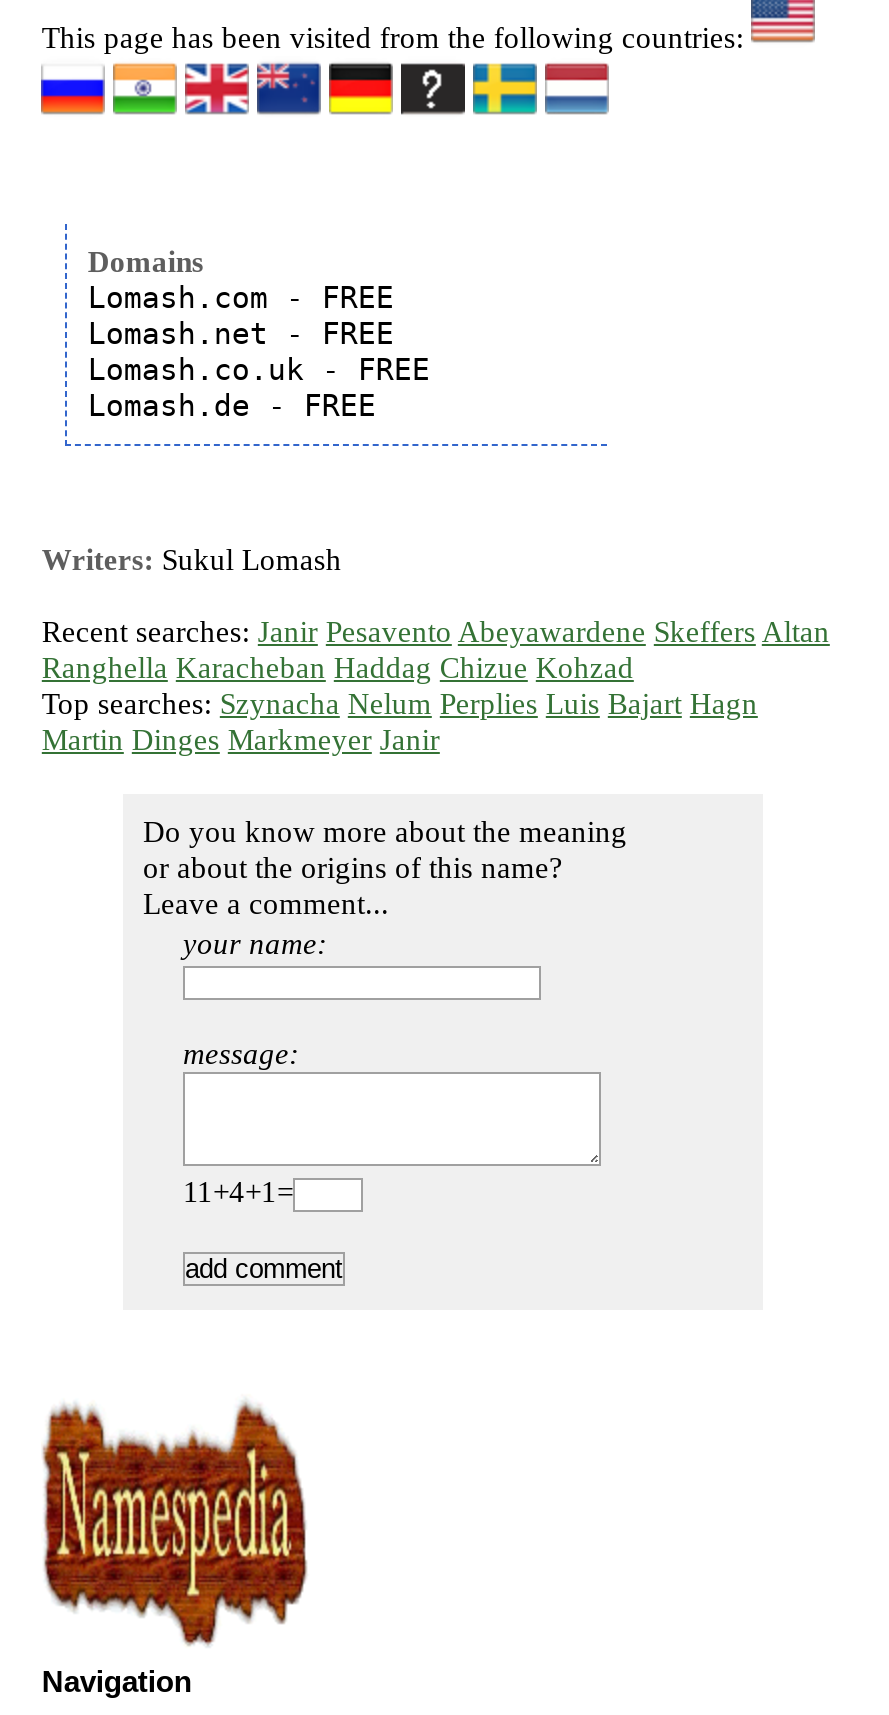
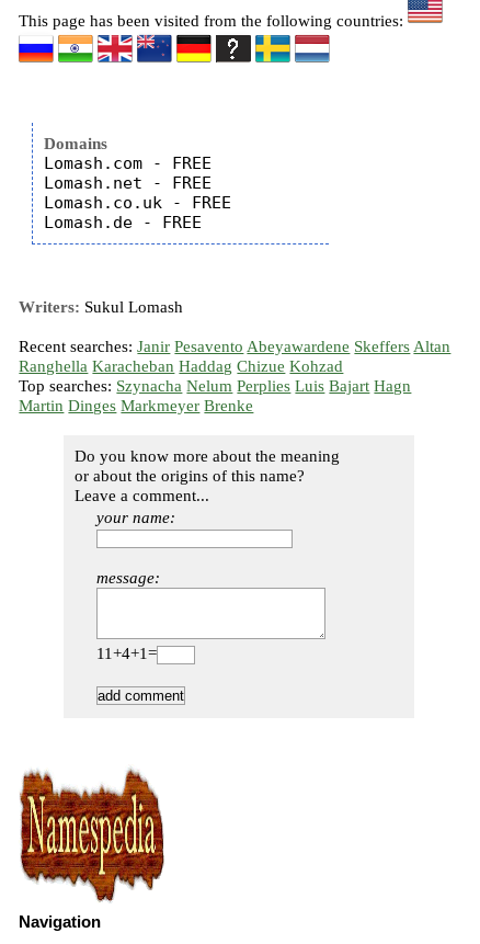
- Martin Dinges Markmeyer Janir
+ Martin Dinges Markmeyer Brenke
